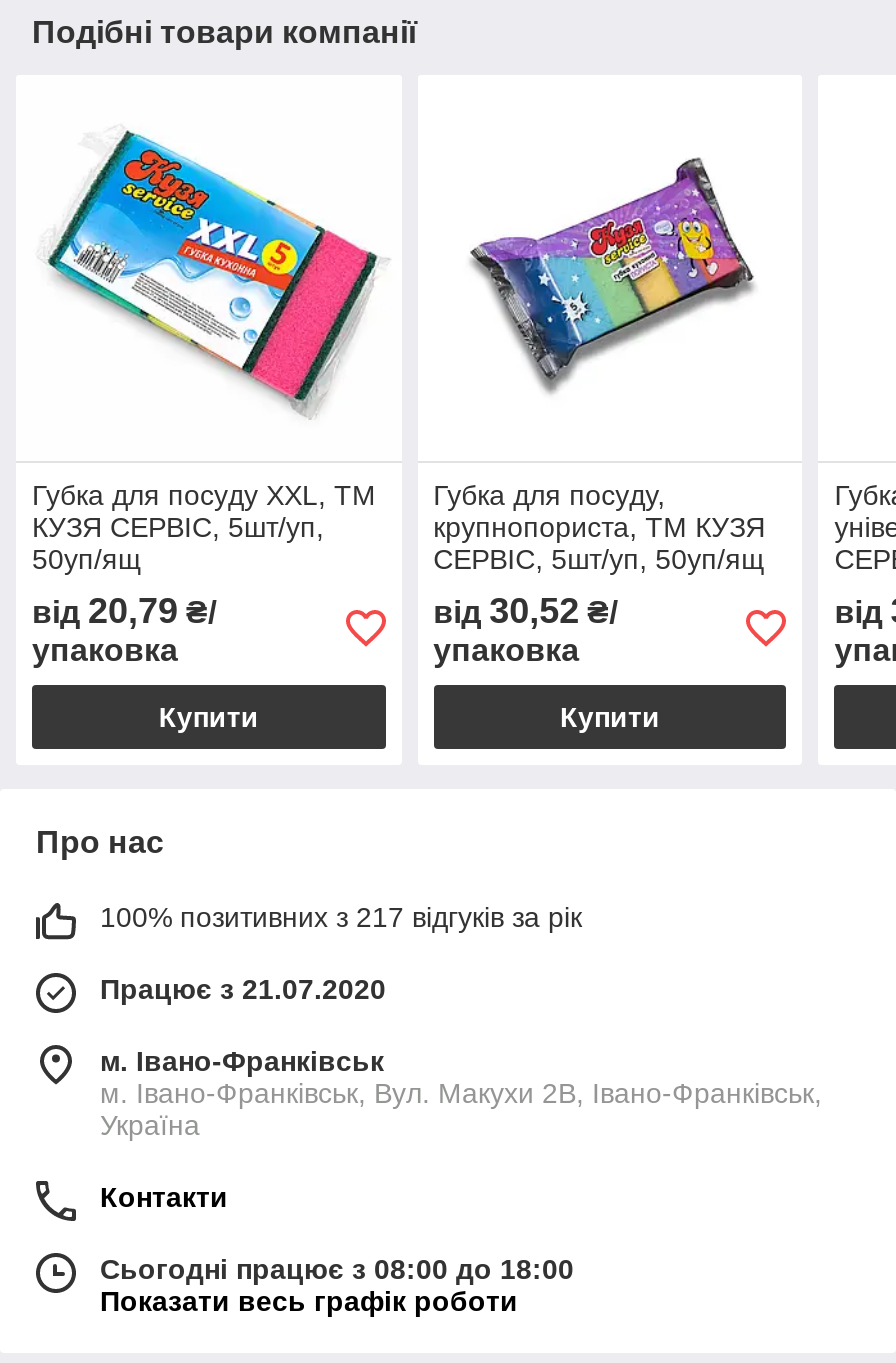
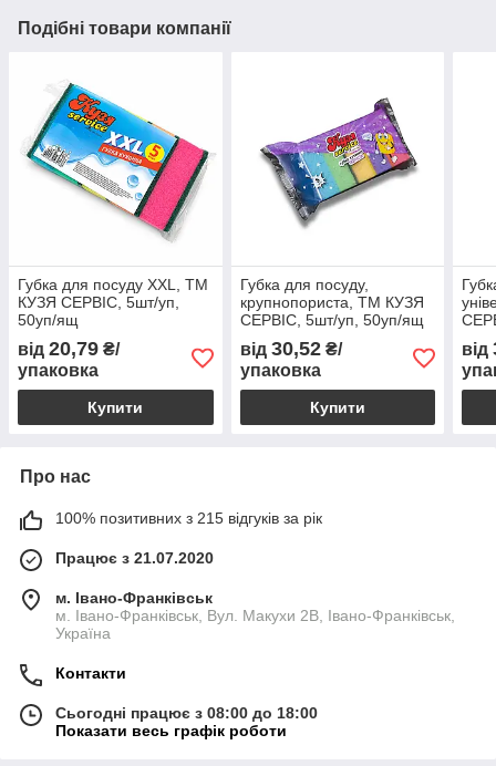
- 100% позитивних з 217 відгуків за рік
+ 100% позитивних з 215 відгуків за рік
